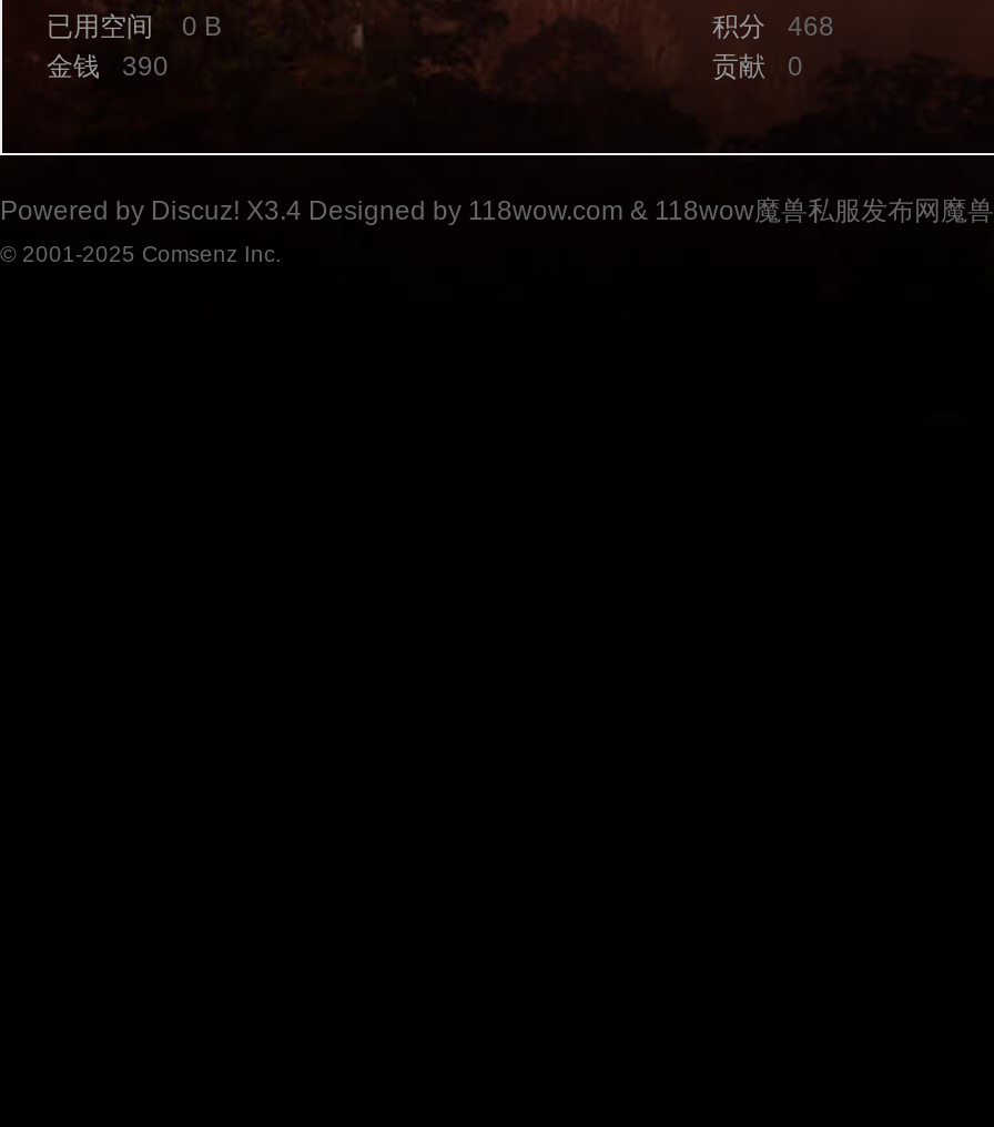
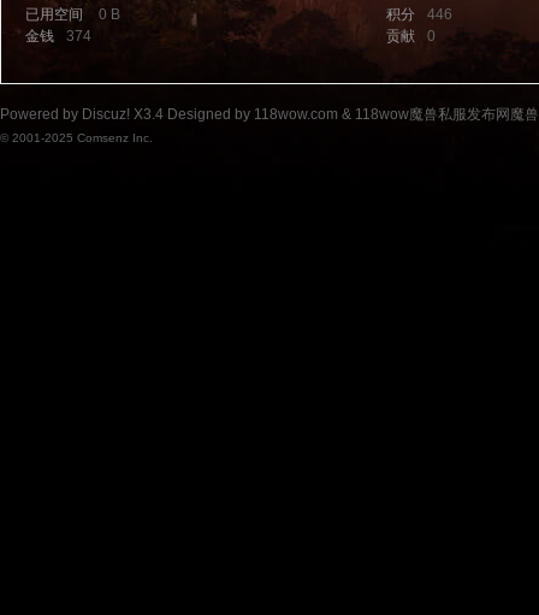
- 积分 468
+ 积分 446

- 金钱 390
+ 金钱 374
